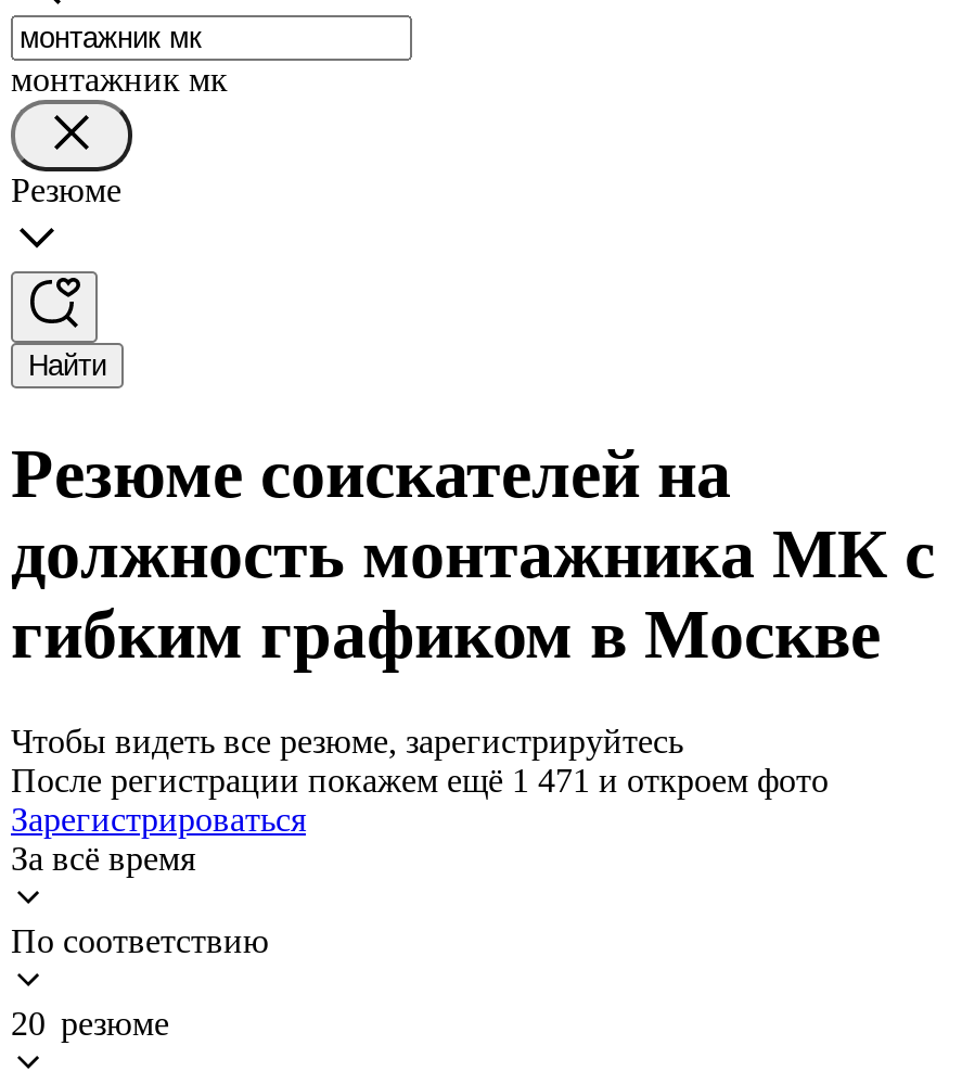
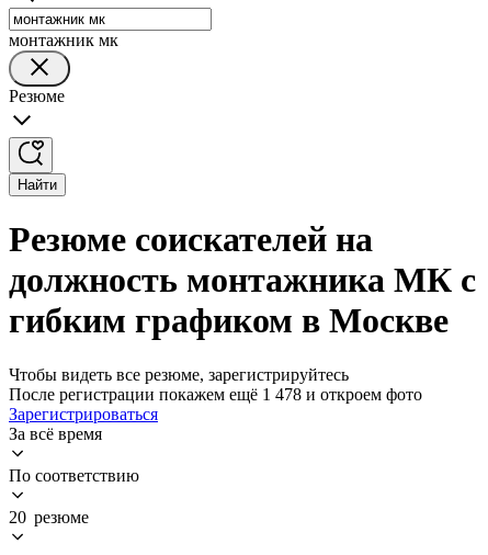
- После регистрации покажем ещё 1 471 и откроем фото
+ После регистрации покажем ещё 1 478 и откроем фото
